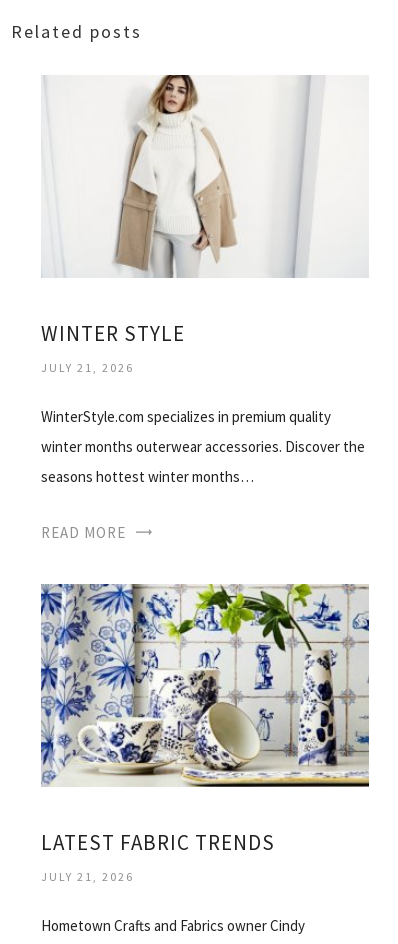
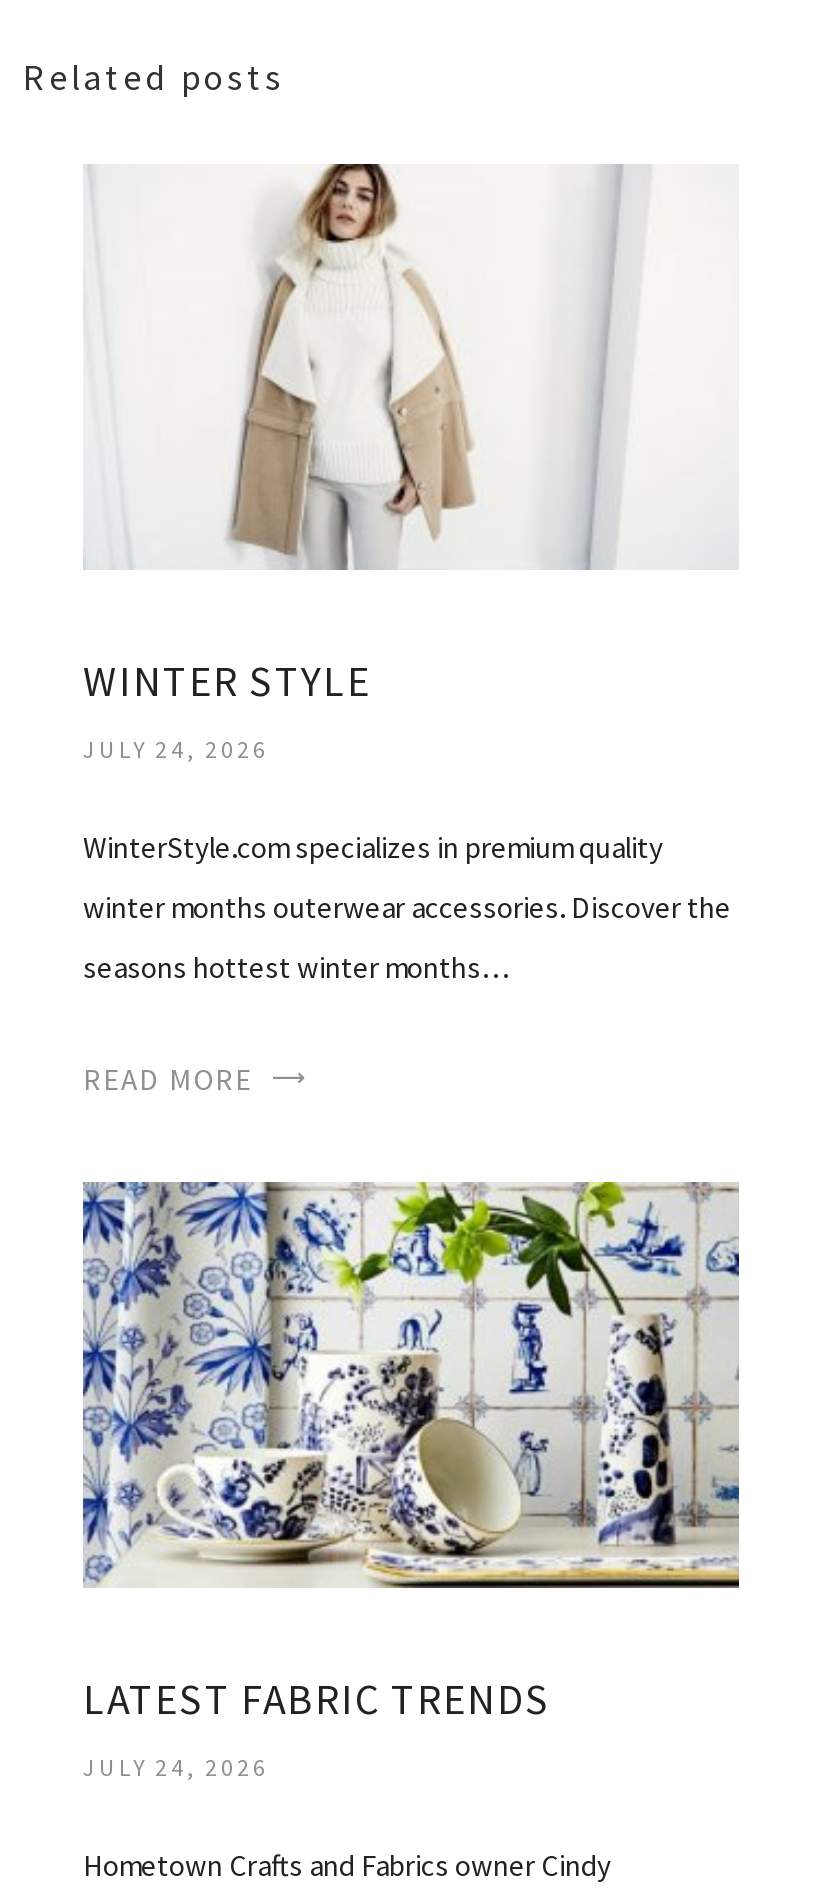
- JULY 21, 2026
+ JULY 24, 2026

- JULY 21, 2026
+ JULY 24, 2026
